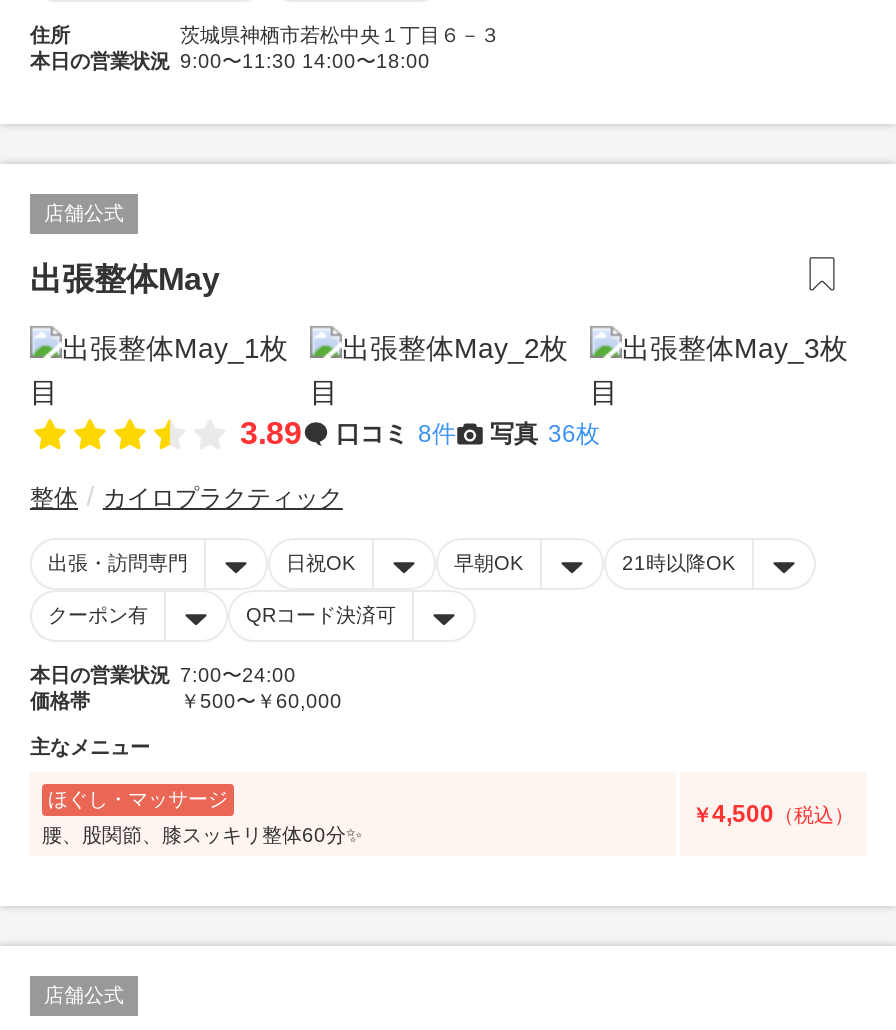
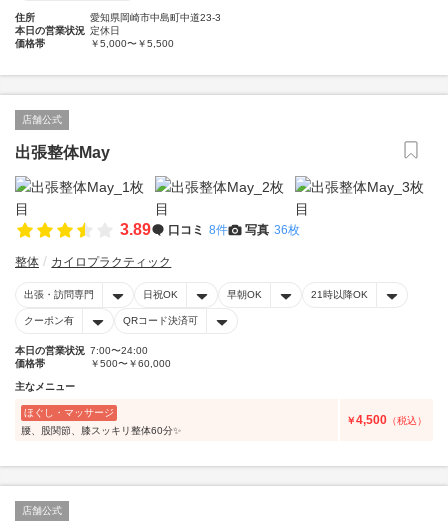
- 茨城県神栖市若松中央１丁目６－３
- 本日の営業状況 9:00〜11:30 14:00〜18:00
+ 愛知県岡崎市中島町中道23-3
+ 本日の営業状況 定休日
+ 価格帯
+ ￥5,000〜￥5,500
